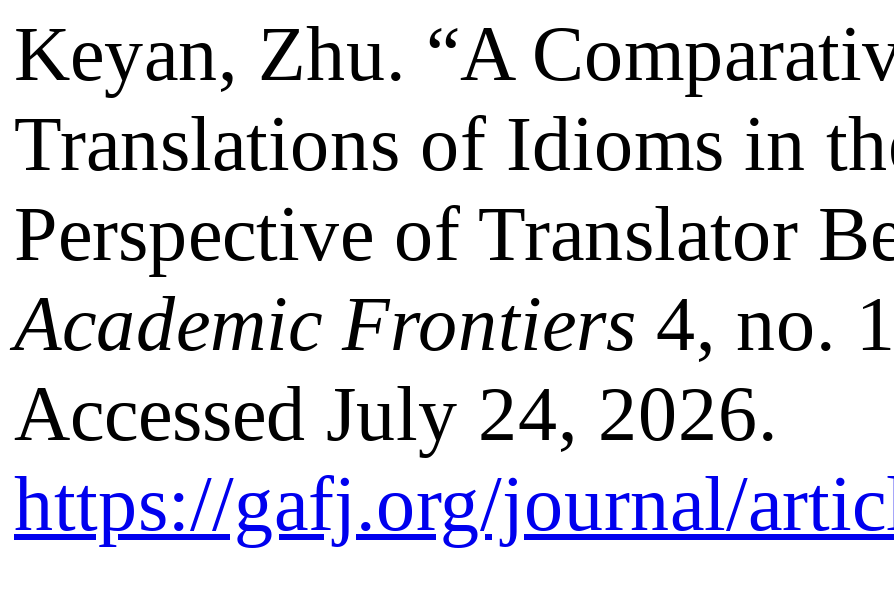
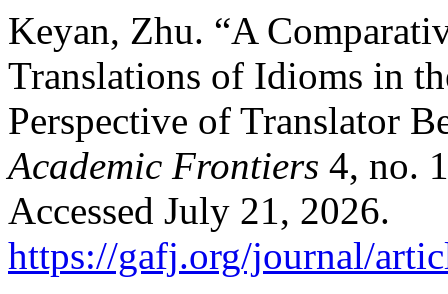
- Accessed July 24, 2026.
+ Accessed July 21, 2026.
